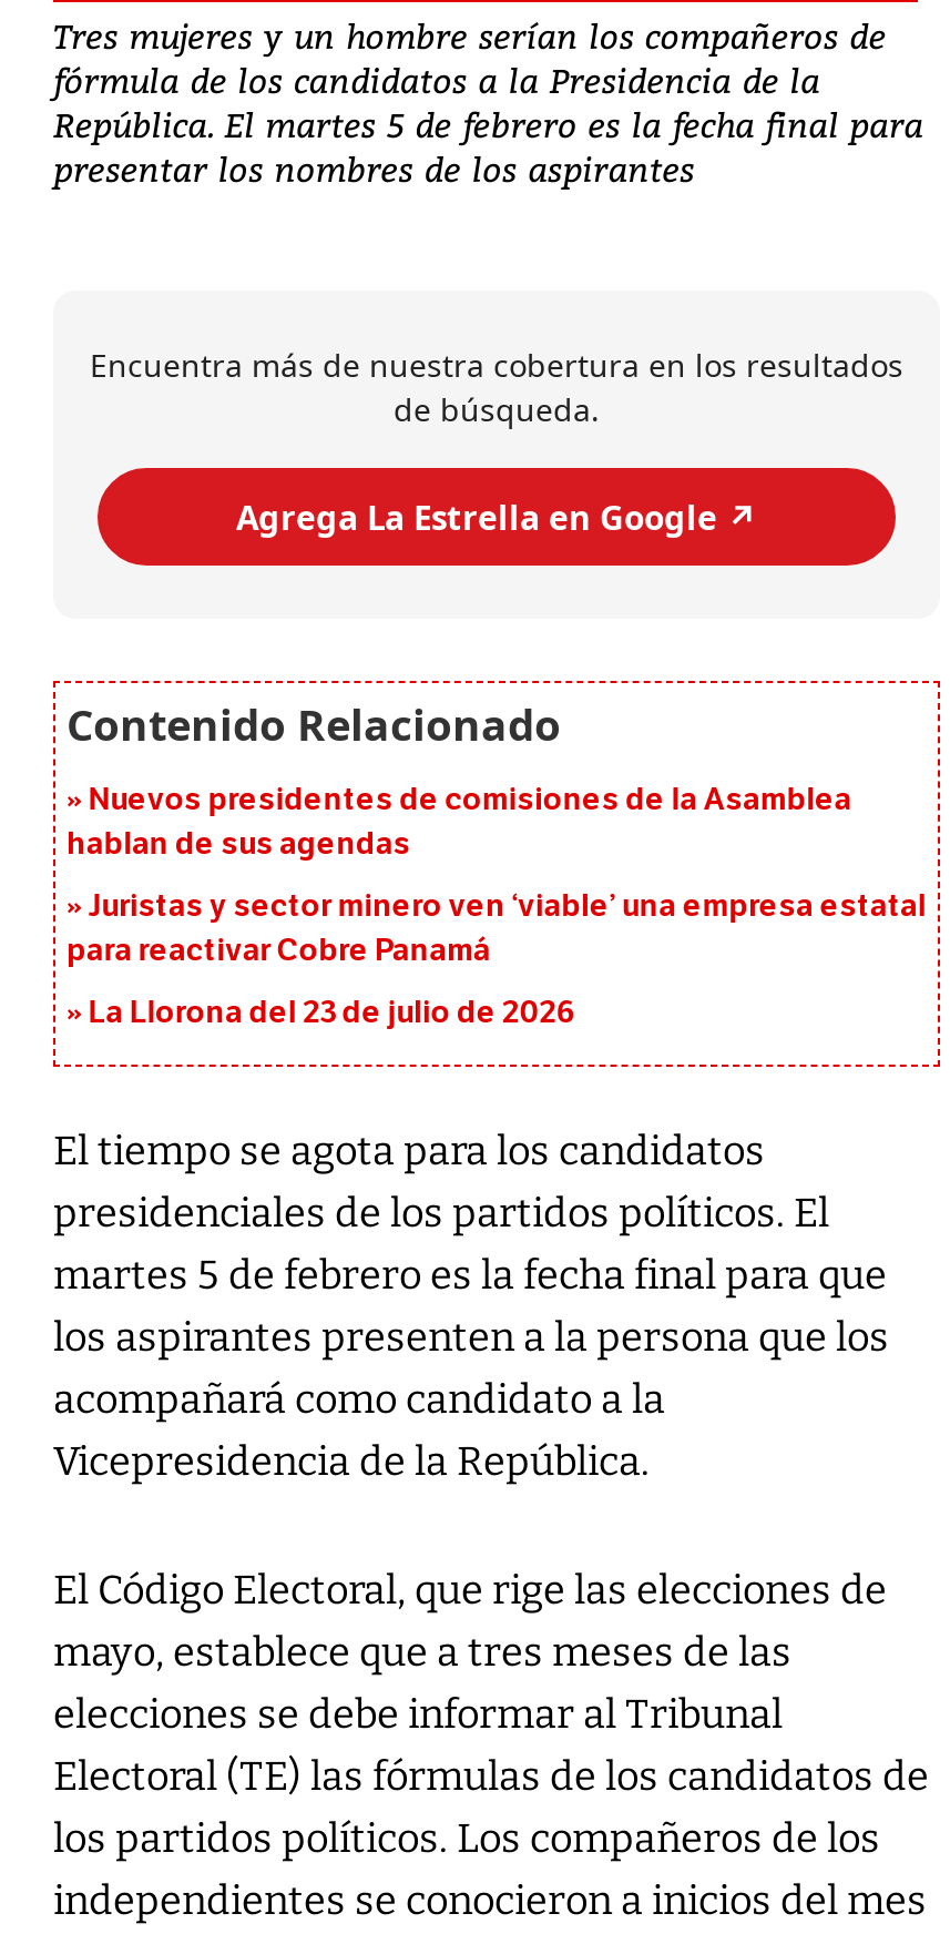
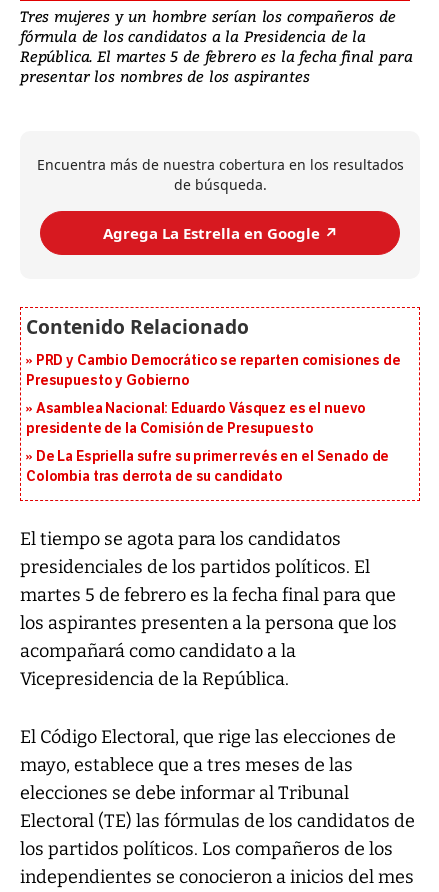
- Nuevos presidentes de comisiones de la Asamblea
- hablan de sus agendas
+ PRD y Cambio Democrático se reparten comisiones de
+ Presupuesto y Gobierno

- Juristas y sector minero ven ‘viable’ una empresa estatal
- para reactivar Cobre Panamá
+ Asamblea Nacional: Eduardo Vásquez es el nuevo
+ presidente de la Comisión de Presupuesto

- La Llorona del 23 de julio de 2026
+ De La Espriella sufre su primer revés en el Senado de
+ Colombia tras derrota de su candidato
